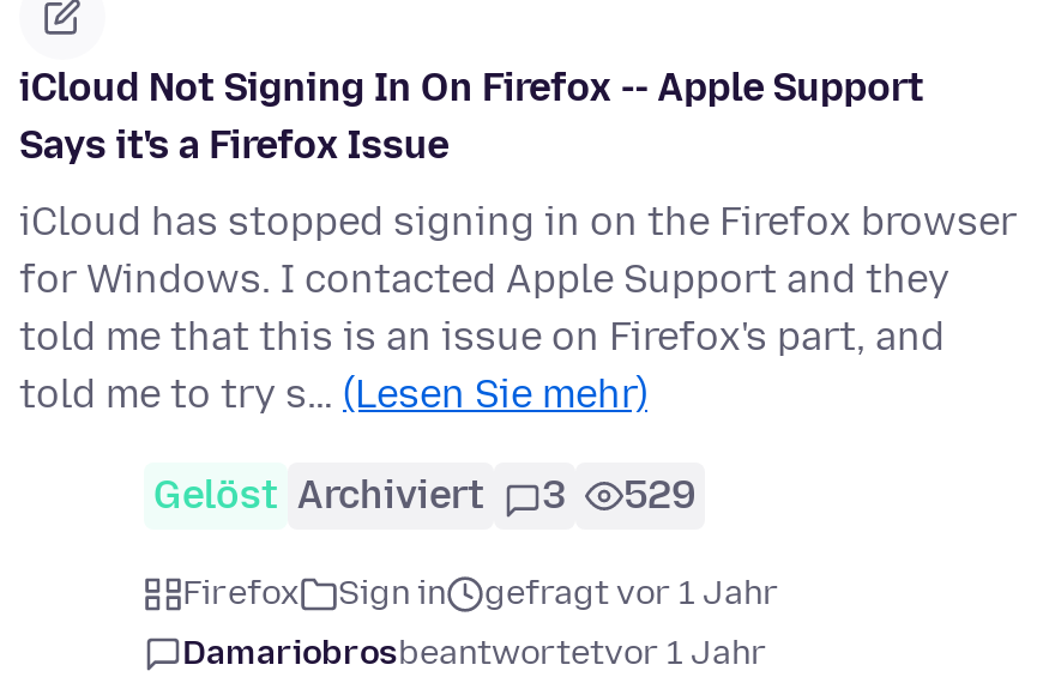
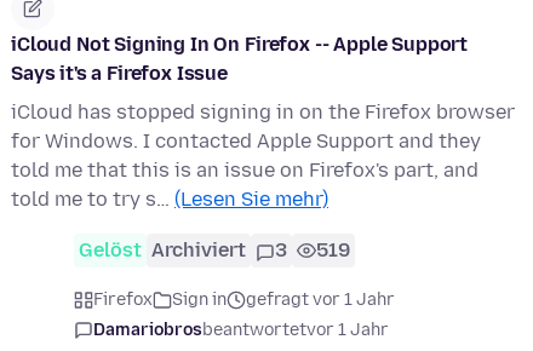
- Gelöst Archiviert 3 529
+ Gelöst Archiviert 3 519
